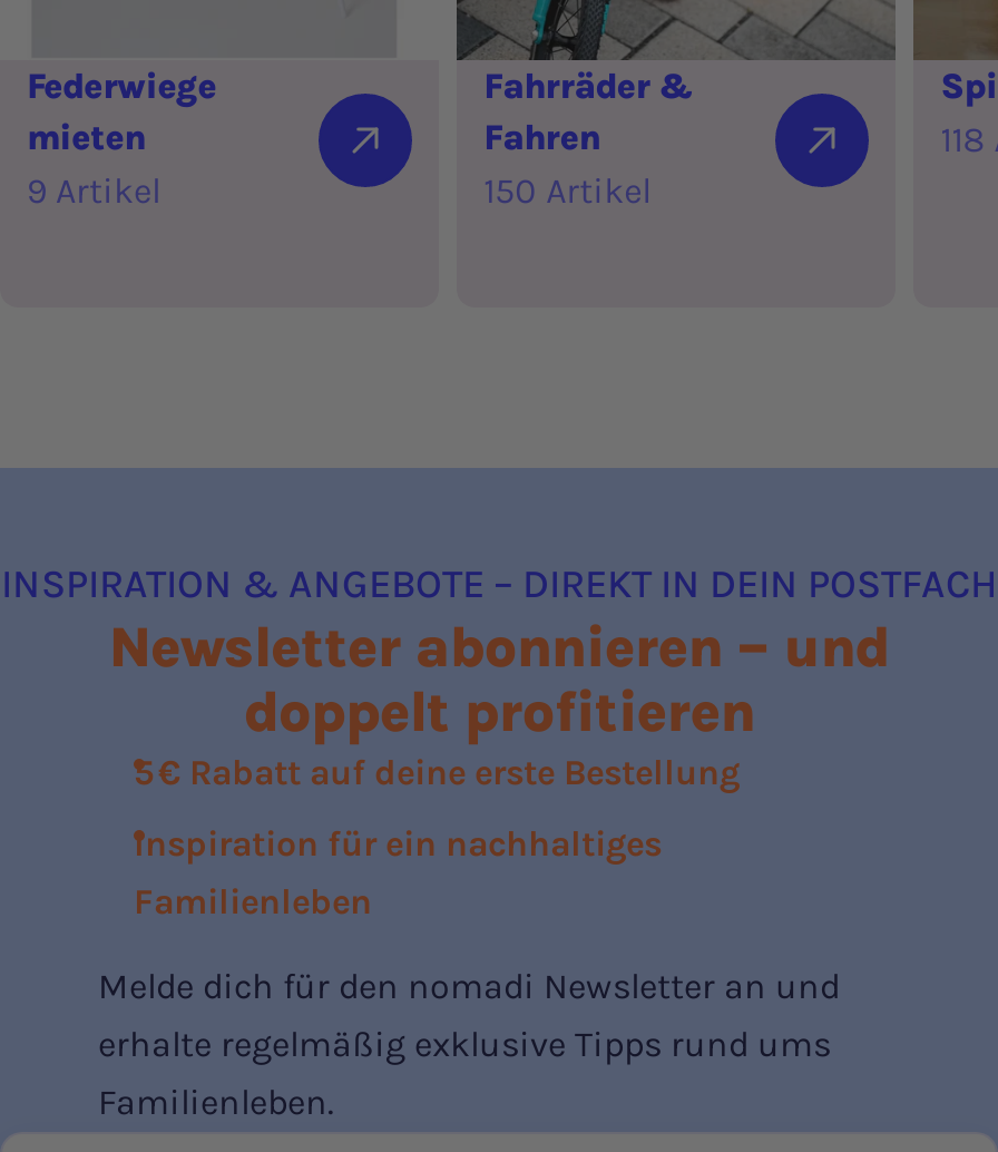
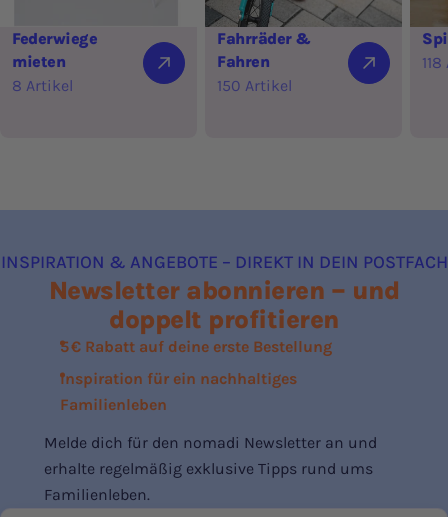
- 9 Artikel
+ 8 Artikel
